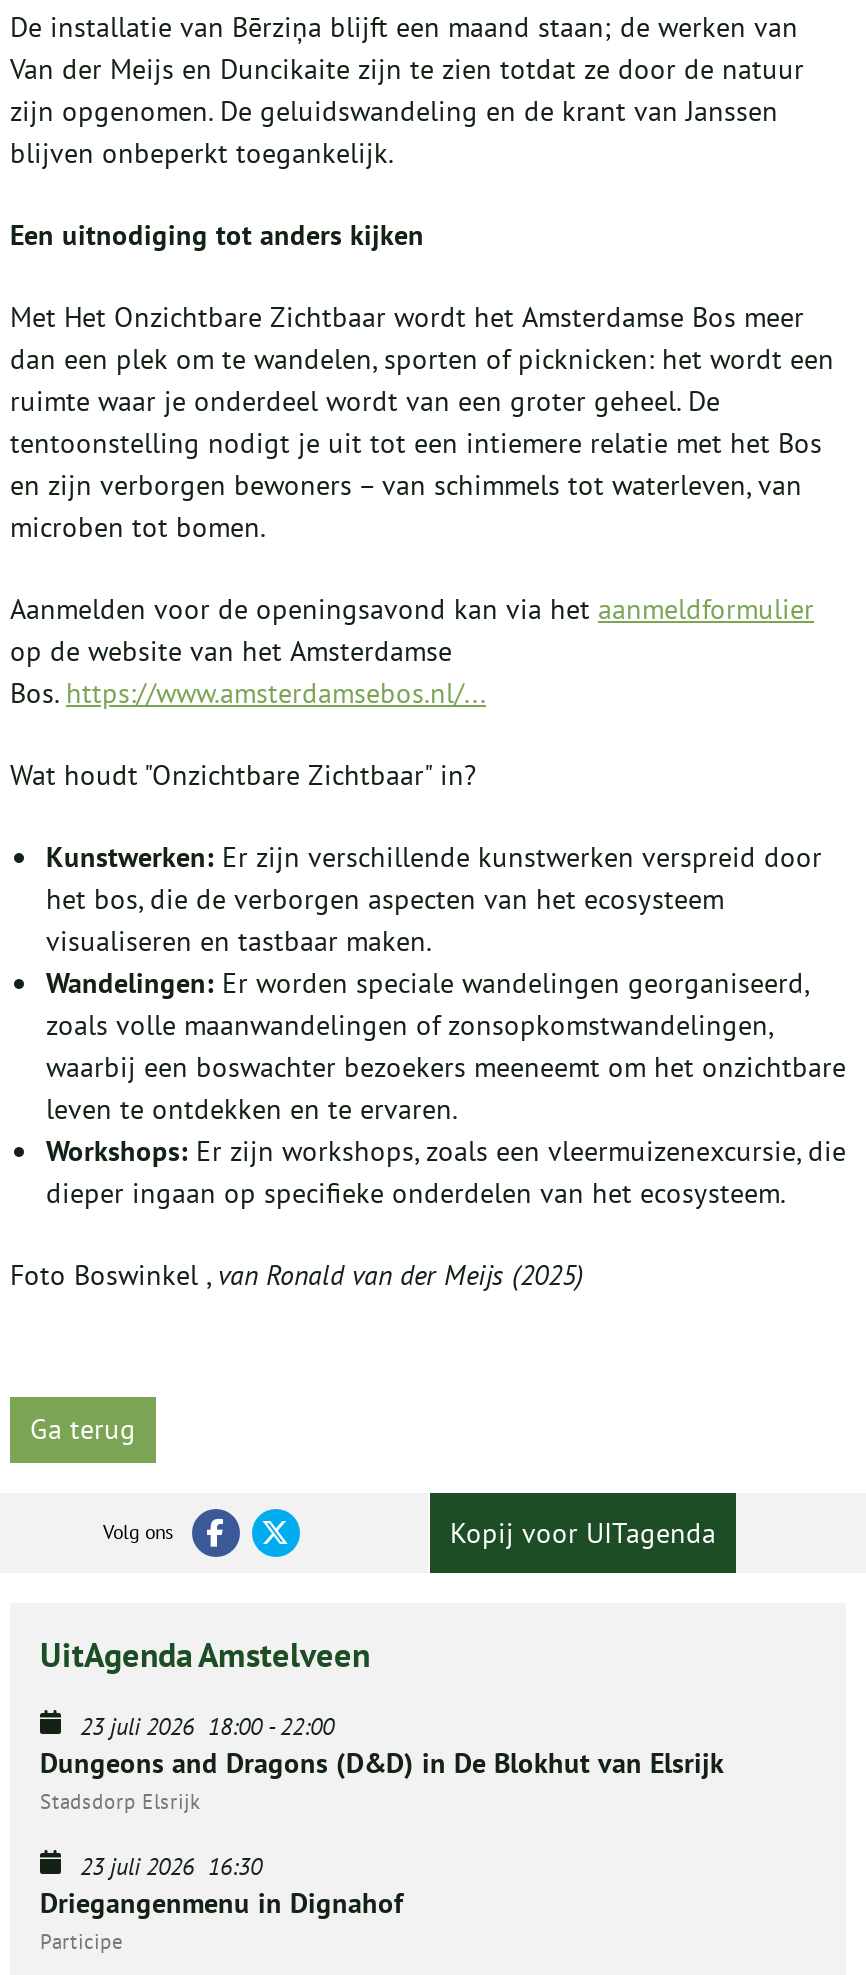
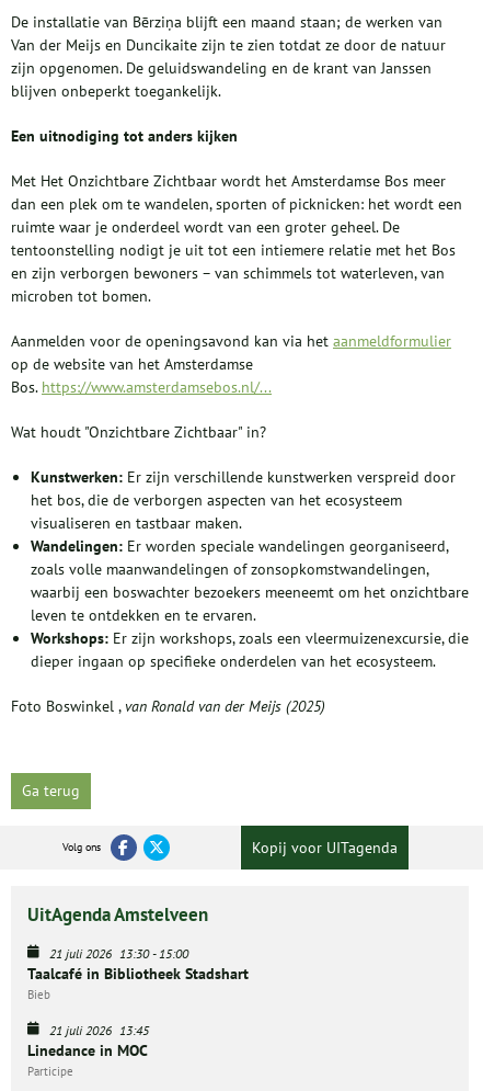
- 23 juli 2026 18:00 - 22:00
- Dungeons and Dragons (D&D) in De Blokhut van Elsrijk
- Stadsdorp Elsrijk
+ 21 juli 2026 13:30 - 15:00
+ Taalcafé in Bibliotheek Stadshart
+ Bieb

- 23 juli 2026 16:30
- Driegangenmenu in Dignahof
+ 21 juli 2026 13:45
+ Linedance in MOC
